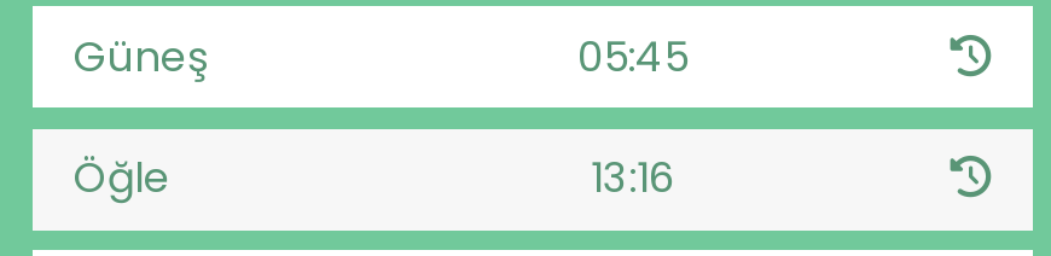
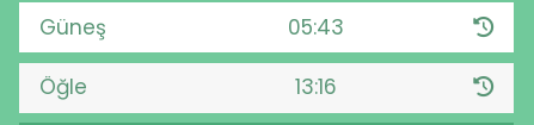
- 05:45
+ 05:43
